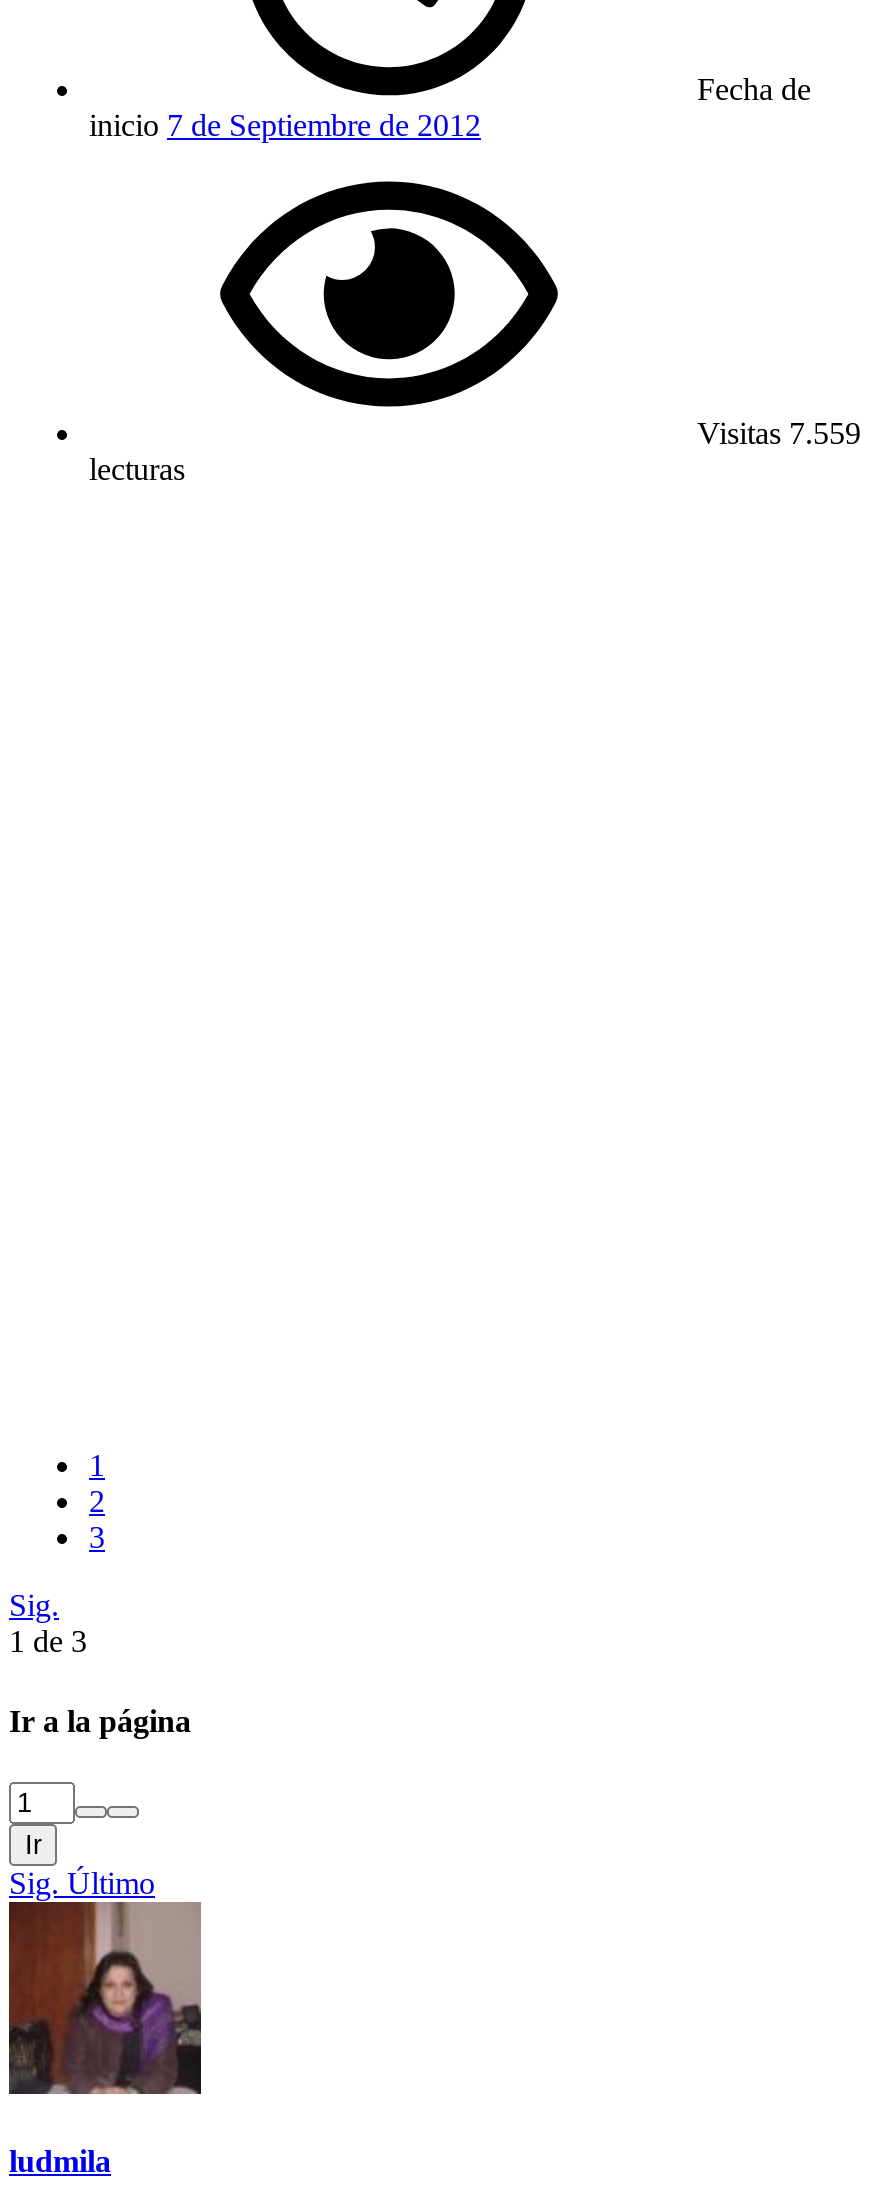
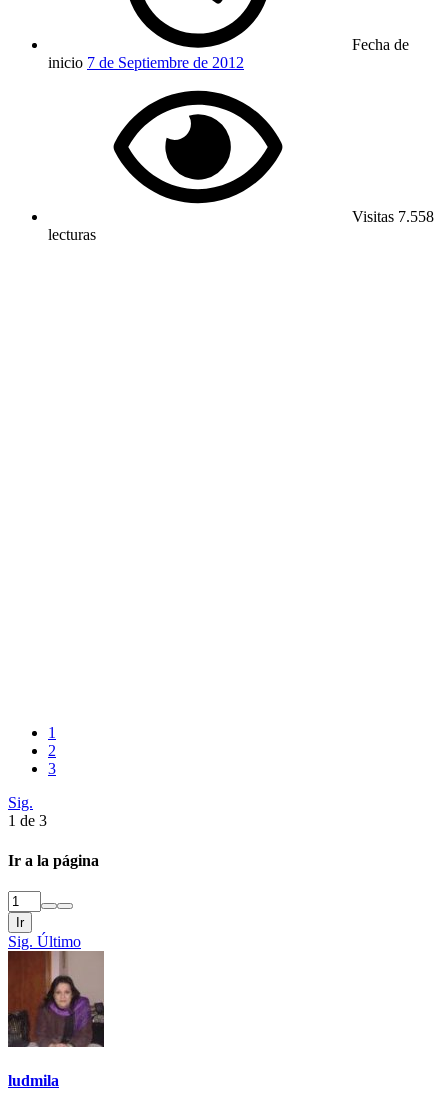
- Visitas 7.559
+ Visitas 7.558
